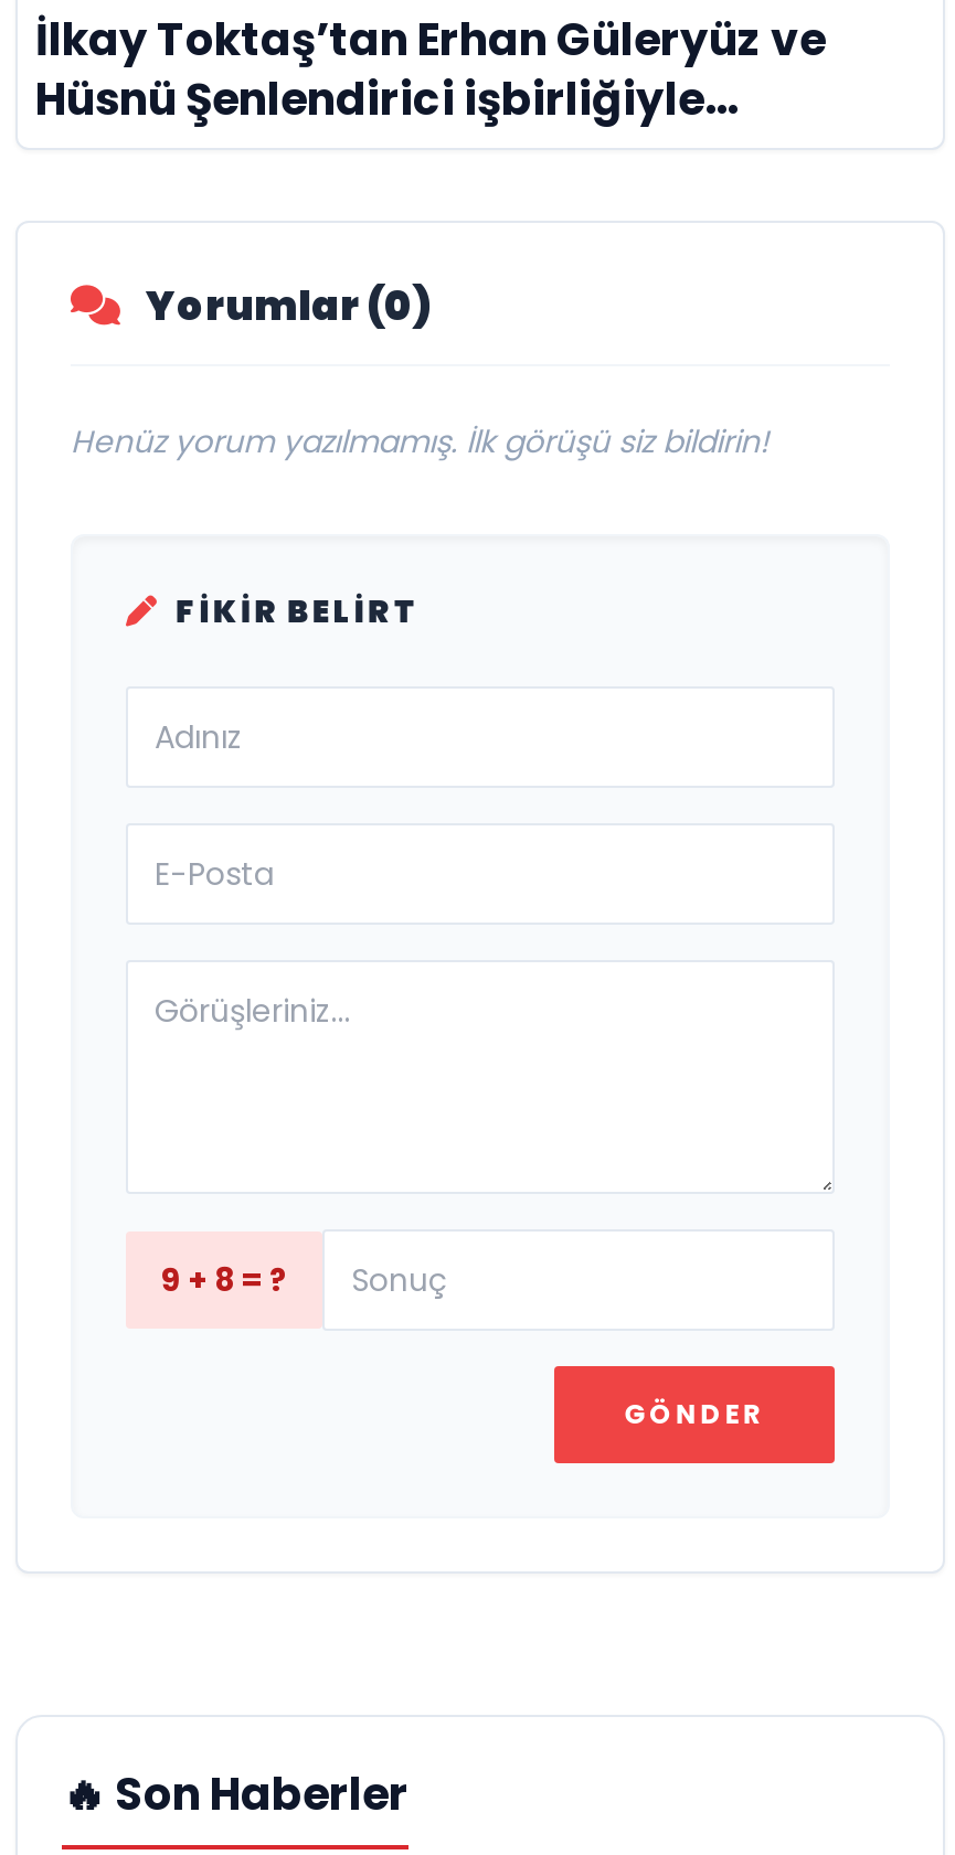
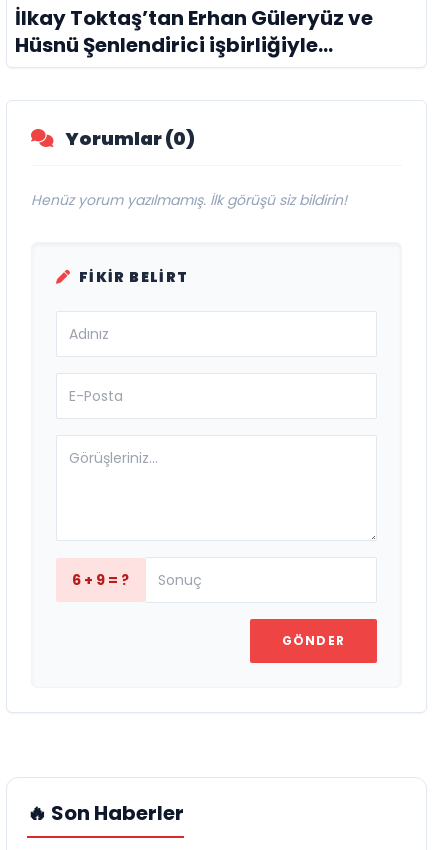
- 9 + 8 = ?
+ 6 + 9 = ?
